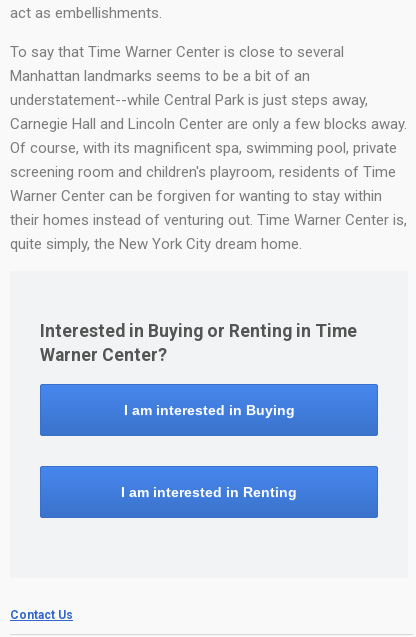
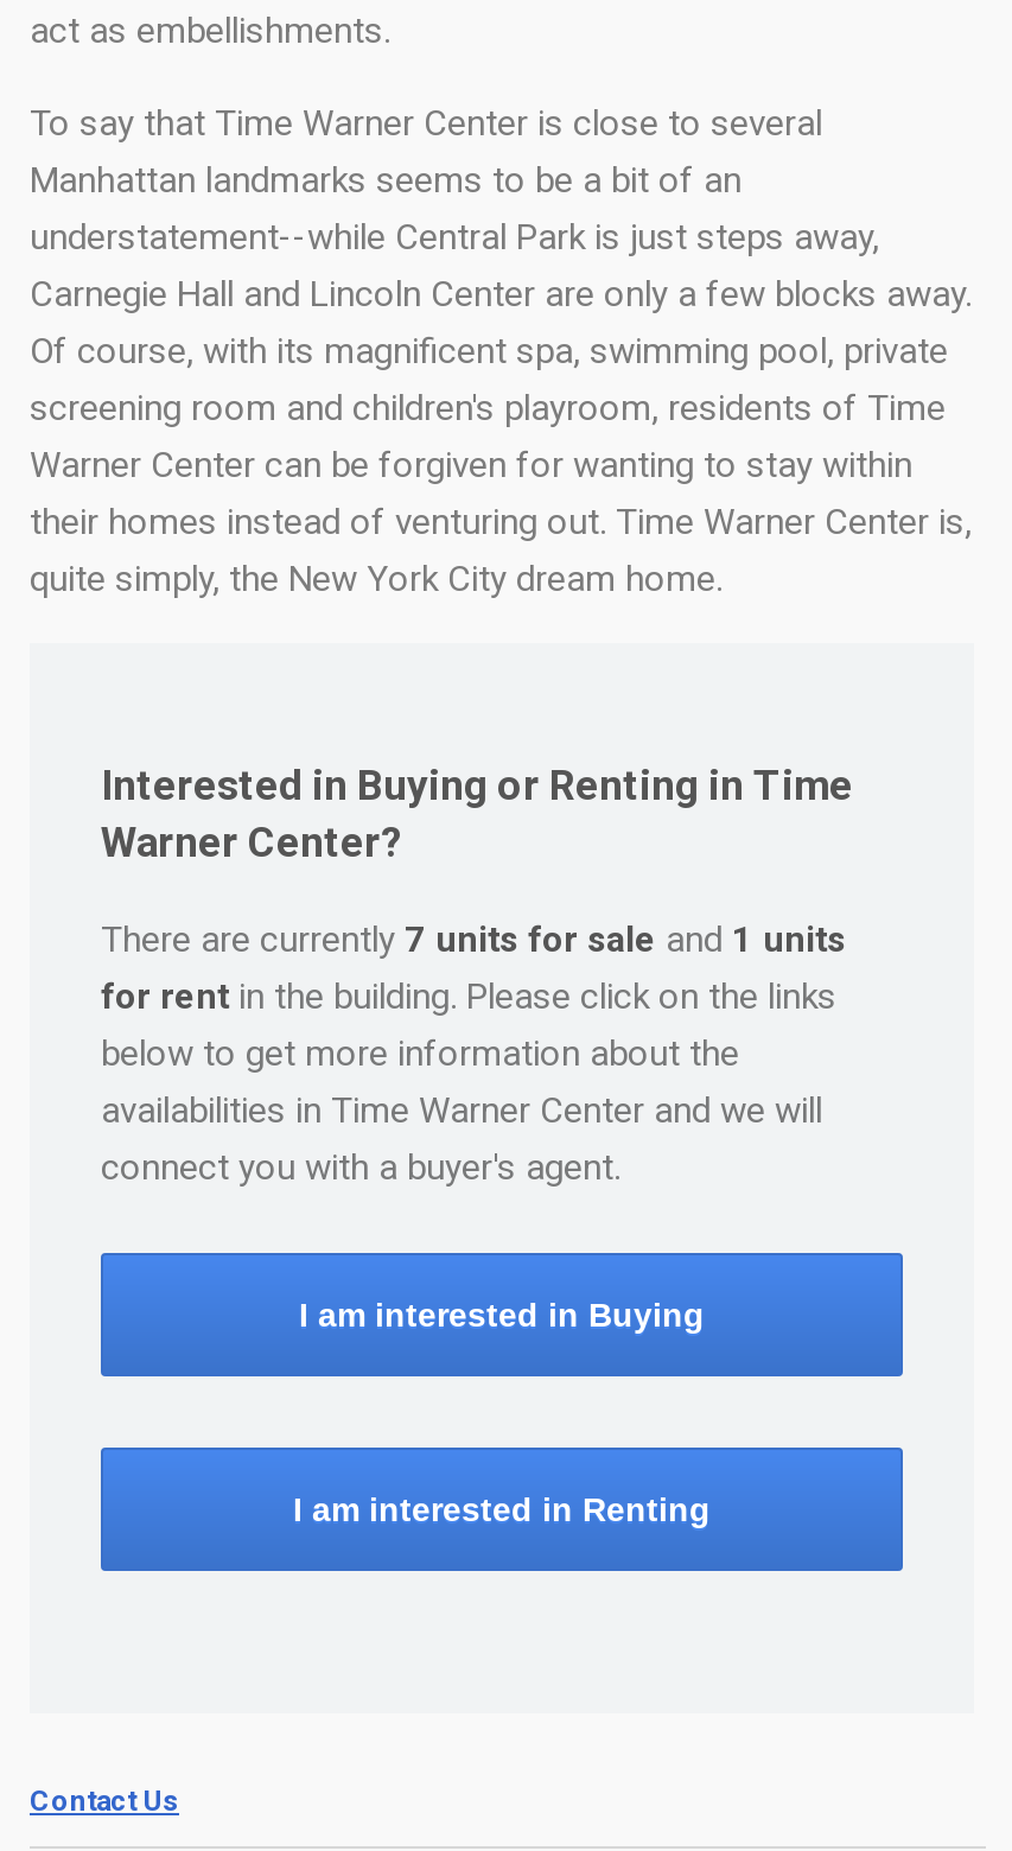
+ There are currently 7 units for sale and 1 units
+ for rent in the building. Please click on the links
+ below to get more information about the
+ availabilities in Time Warner Center and we will
+ connect you with a buyer's agent.
